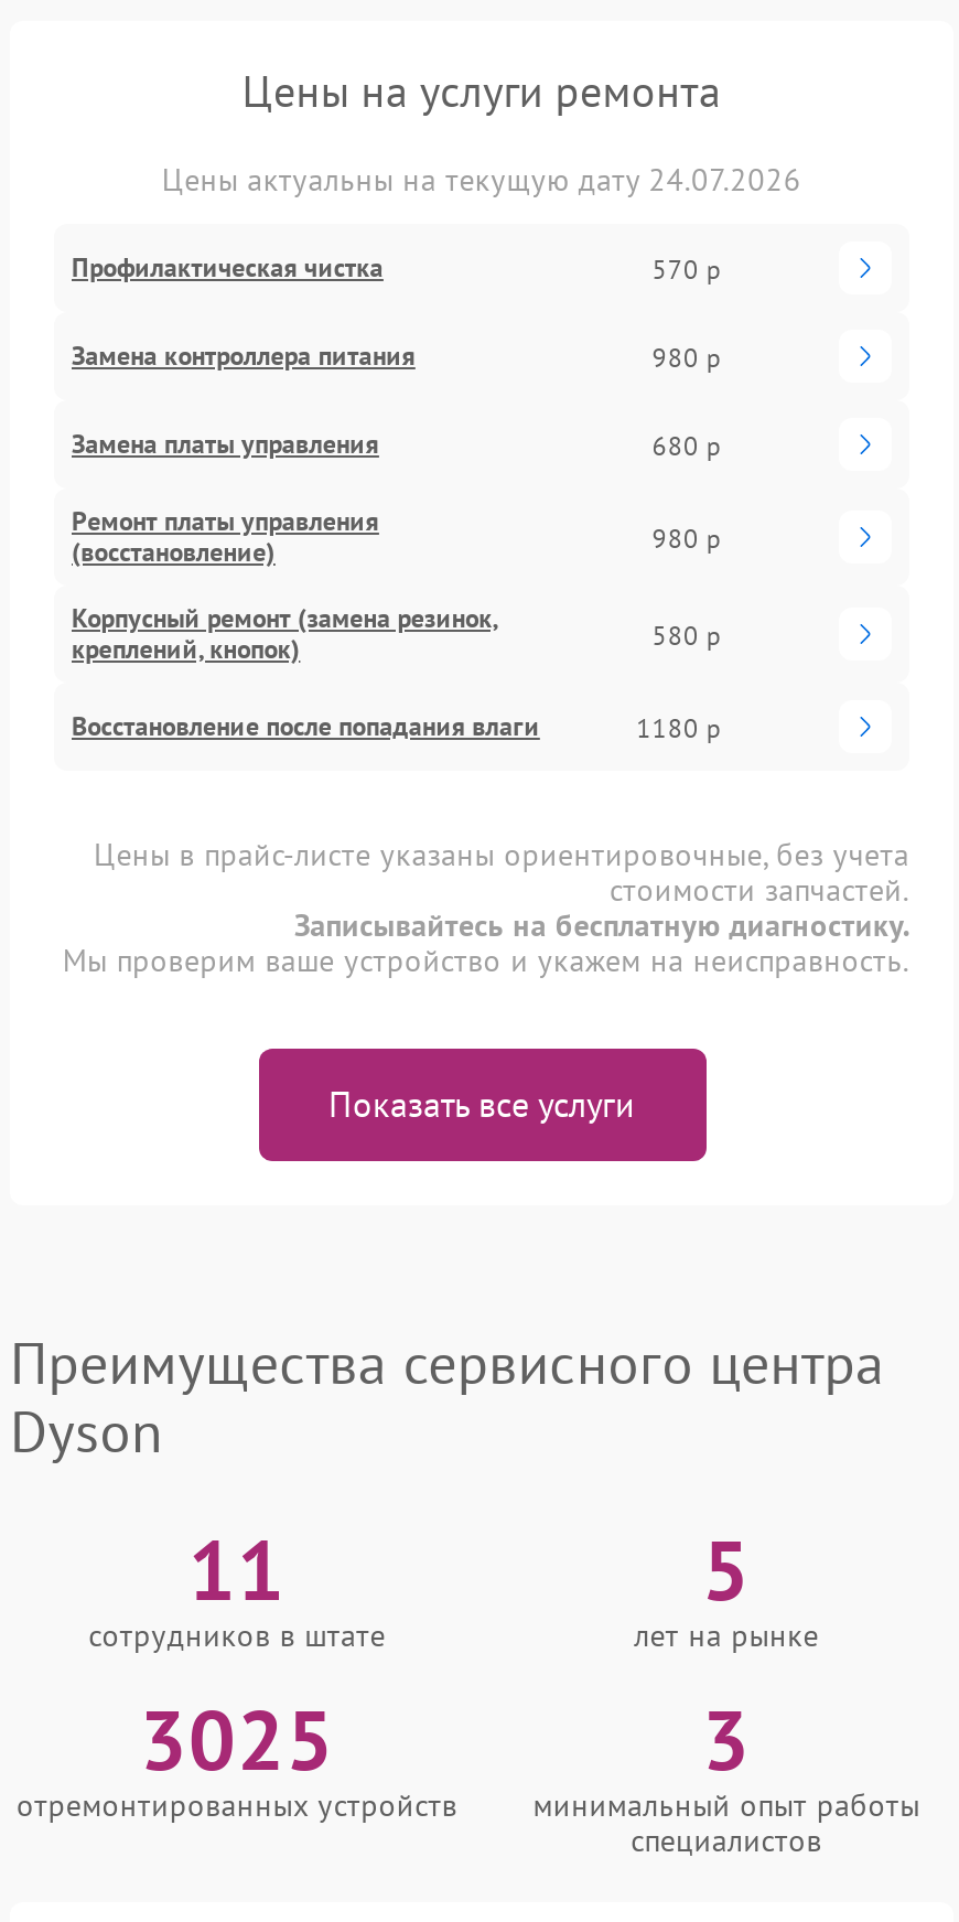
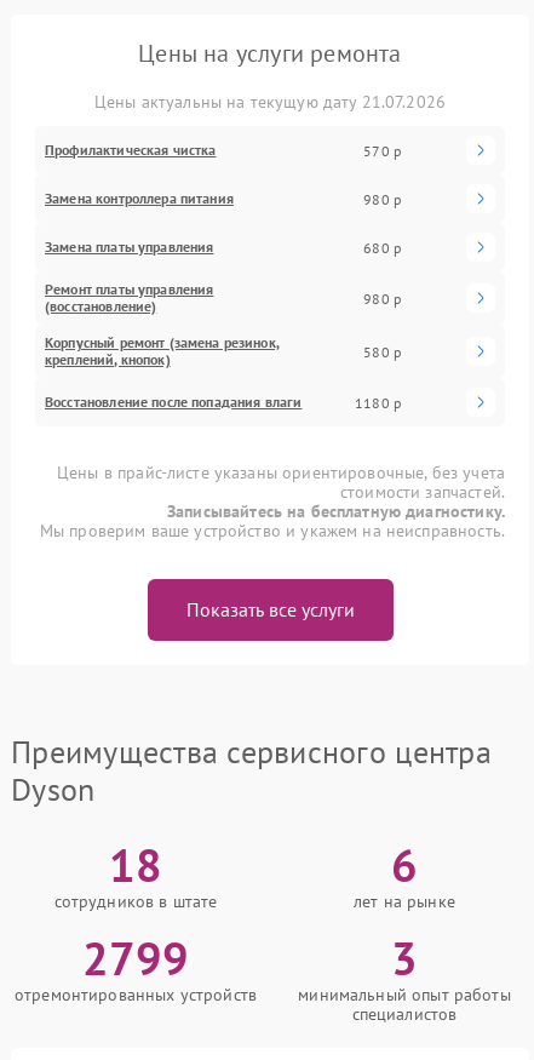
- Цены актуальны на текущую дату 24.07.2026
+ Цены актуальны на текущую дату 21.07.2026

- 11
+ 18

- 5
+ 6

- 3025
+ 2799
